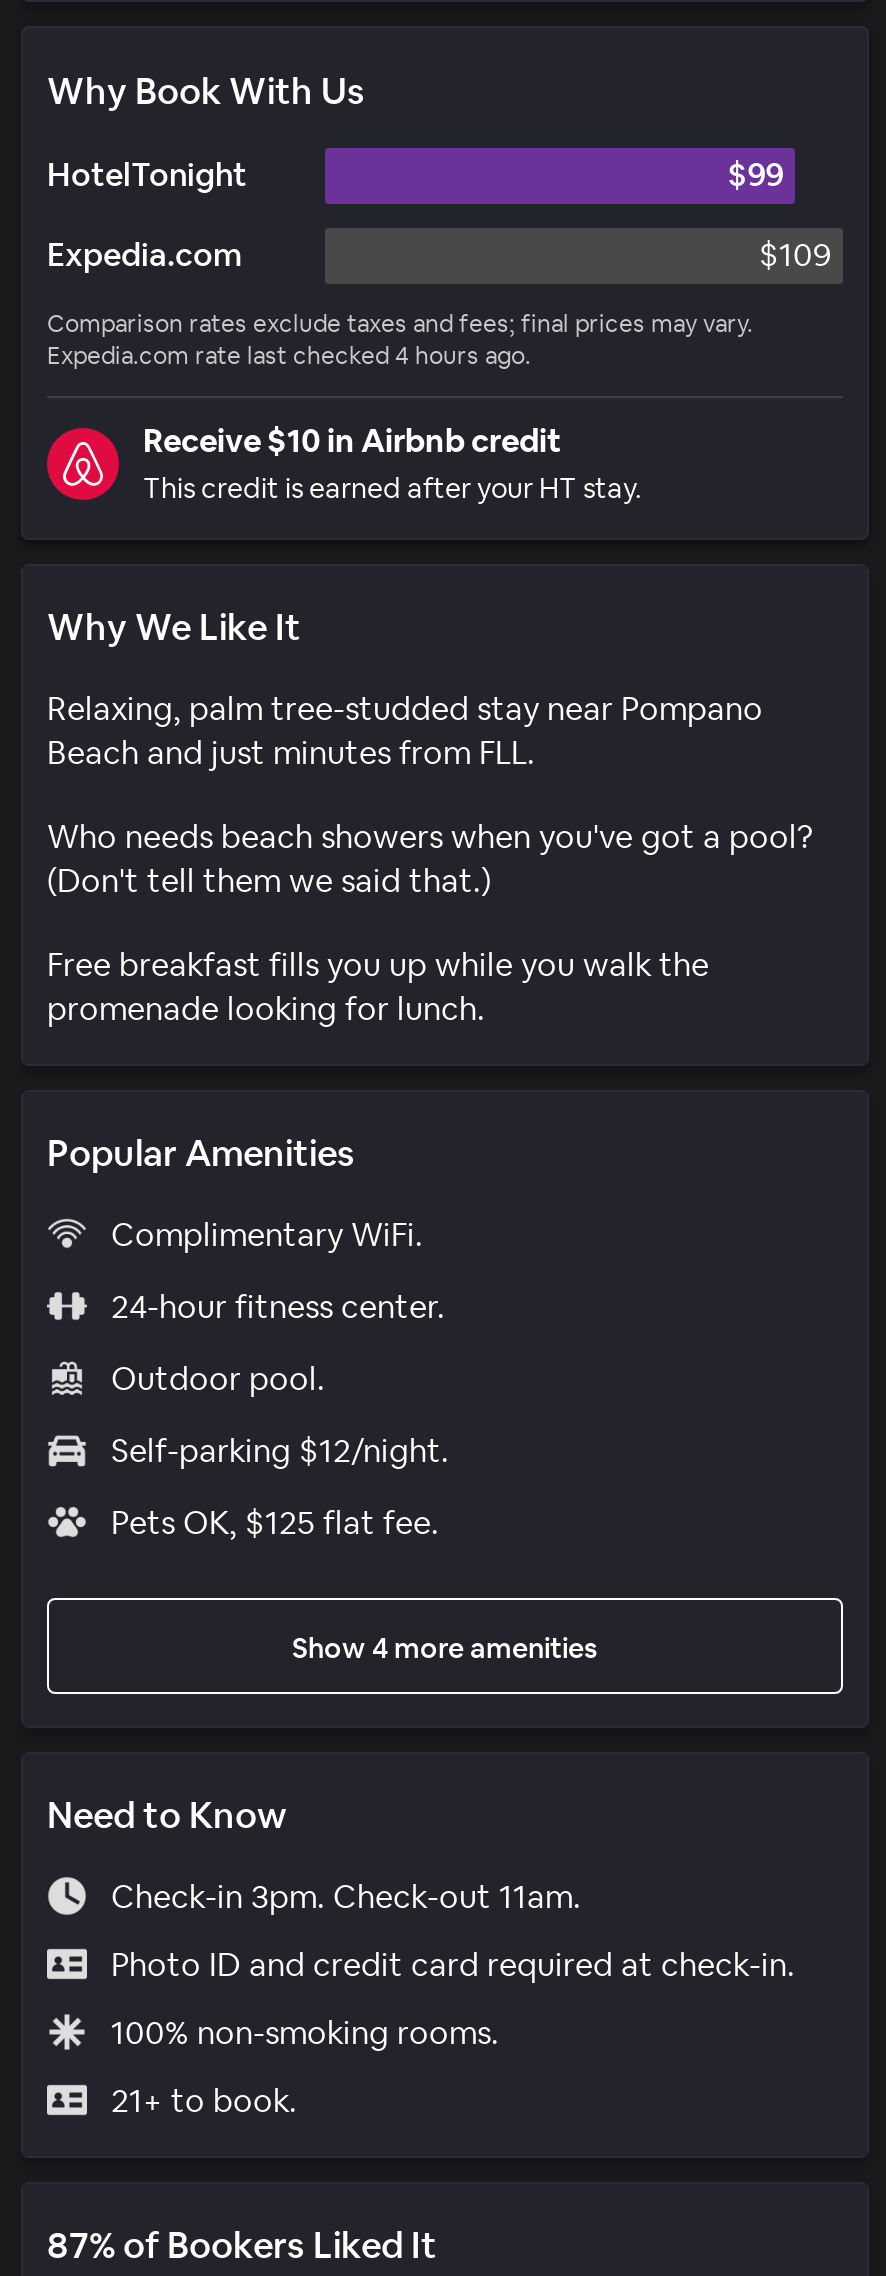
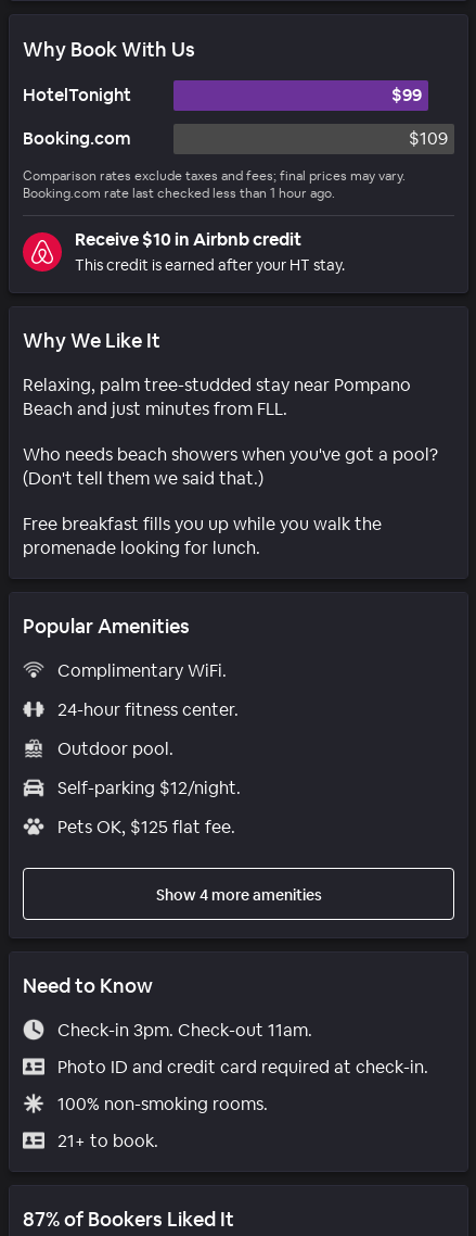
- Expedia.com
+ Booking.com

- Expedia.com rate last checked 4 hours ago.
+ Booking.com rate last checked less than 1 hour ago.
